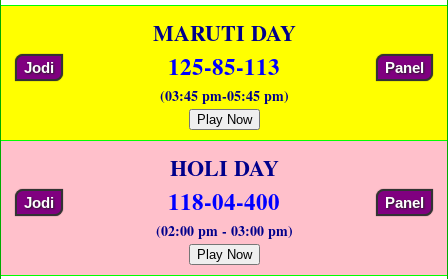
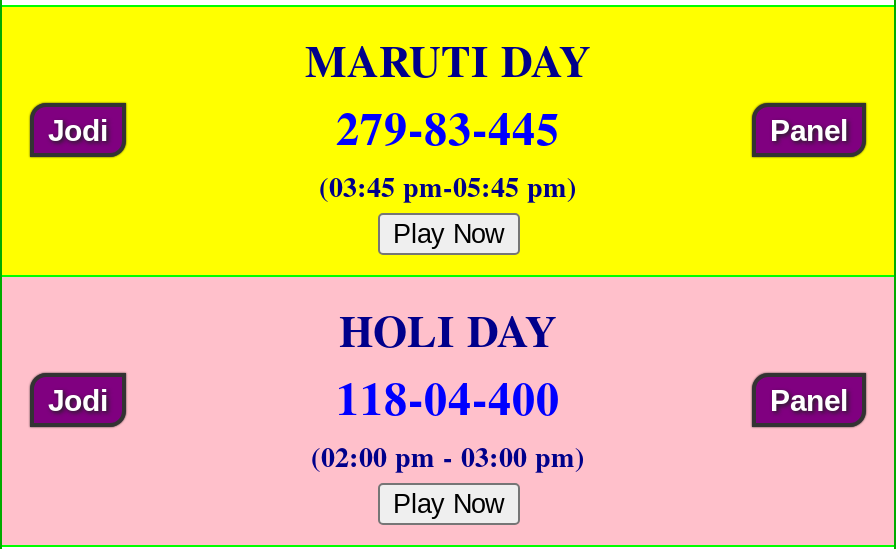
- 125-85-113
+ 279-83-445
